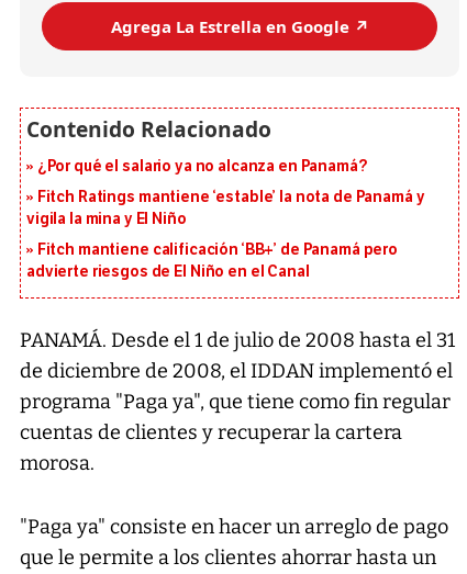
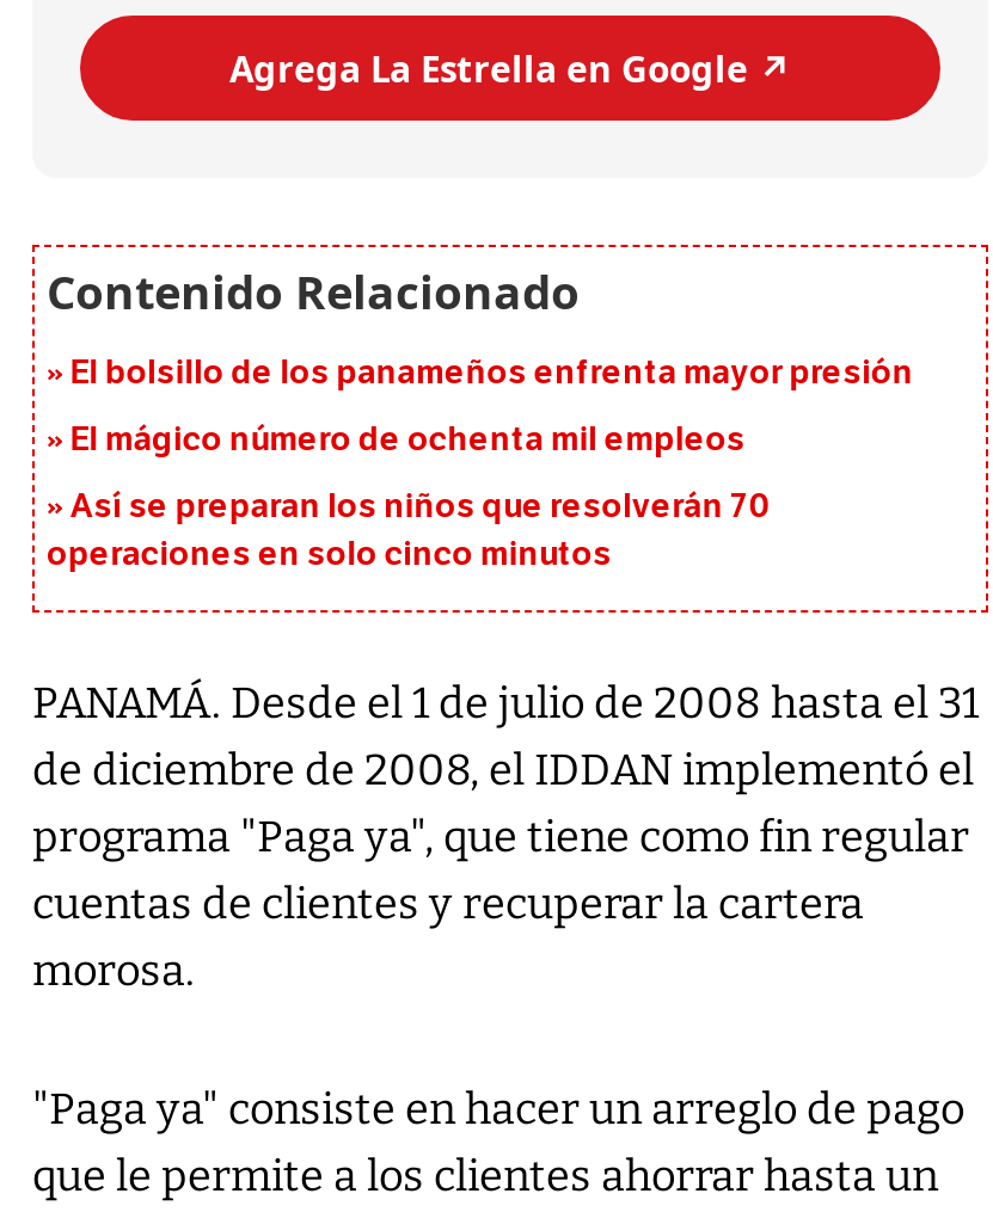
- ¿Por qué el salario ya no alcanza en Panamá?
+ El bolsillo de los panameños enfrenta mayor presión

- Fitch Ratings mantiene ‘estable’ la nota de Panamá y
- vigila la mina y El Niño
+ El mágico número de ochenta mil empleos

- Fitch mantiene calificación ‘BB+’ de Panamá pero
- advierte riesgos de El Niño en el Canal
+ Así se preparan los niños que resolverán 70
+ operaciones en solo cinco minutos
